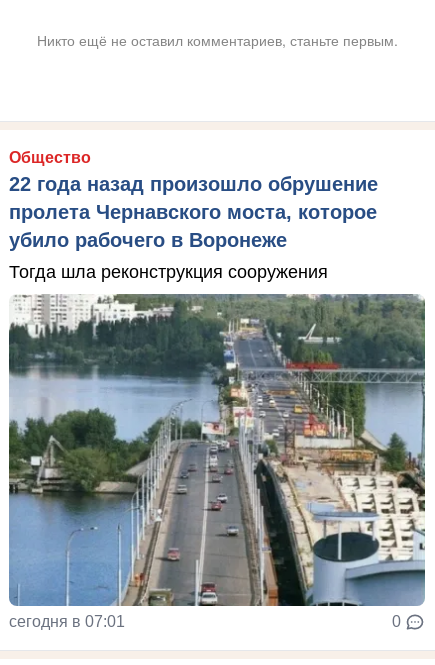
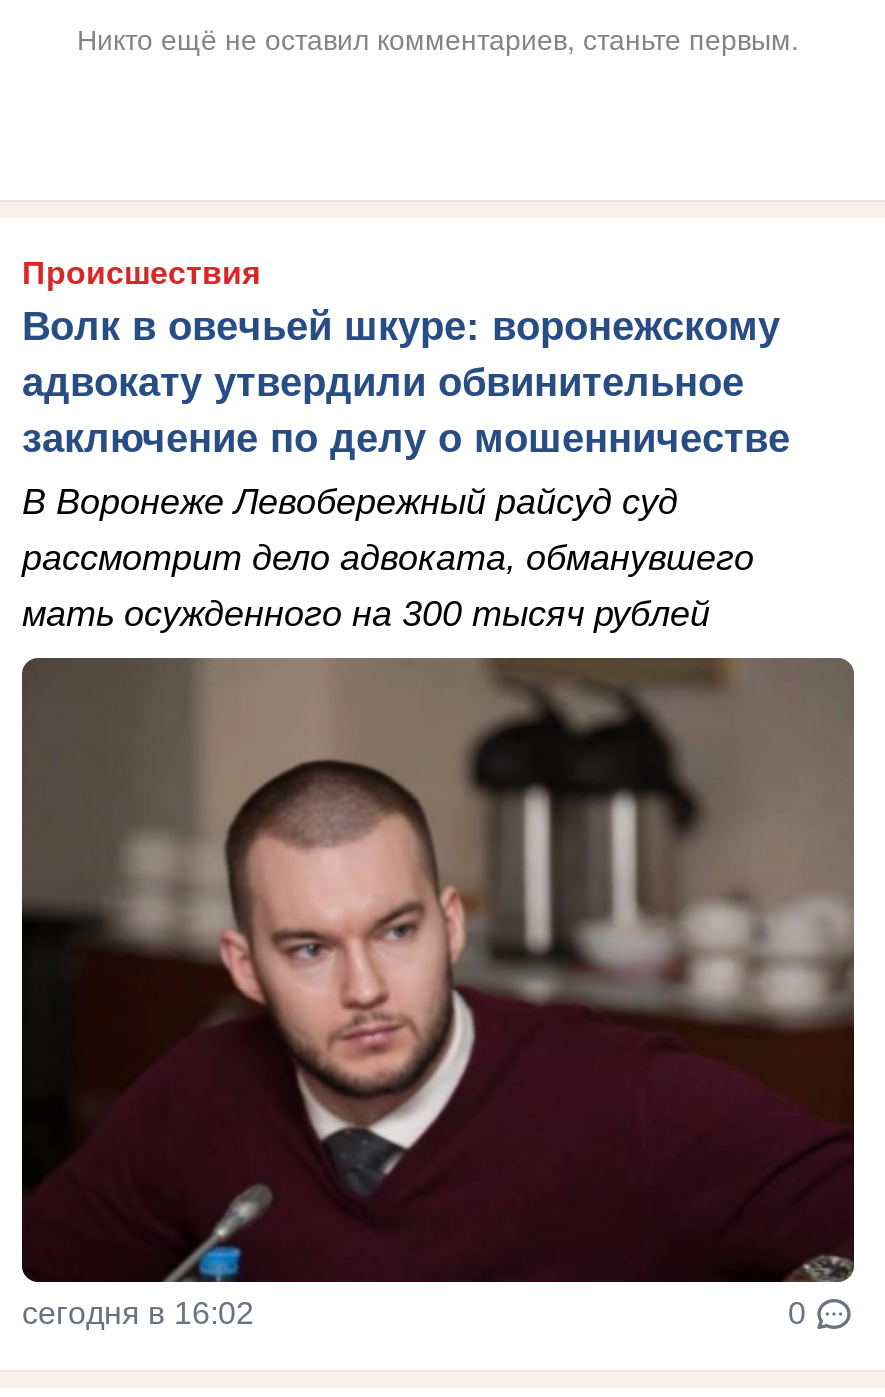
- Общество
- 22 года назад произошло обрушение
- пролета Чернавского моста, которое
- убило рабочего в Воронеже
+ Происшествия
+ Волк в овечьей шкуре: воронежскому
+ адвокату утвердили обвинительное
+ заключение по делу о мошенничестве

- Тогда шла реконструкция сооружения
+ В Воронеже Левобережный райсуд суд
+ рассмотрит дело адвоката, обманувшего
+ мать осужденного на 300 тысяч рублей

- [image]
- сегодня в 07:01
+ [image]
+ сегодня в 16:02
